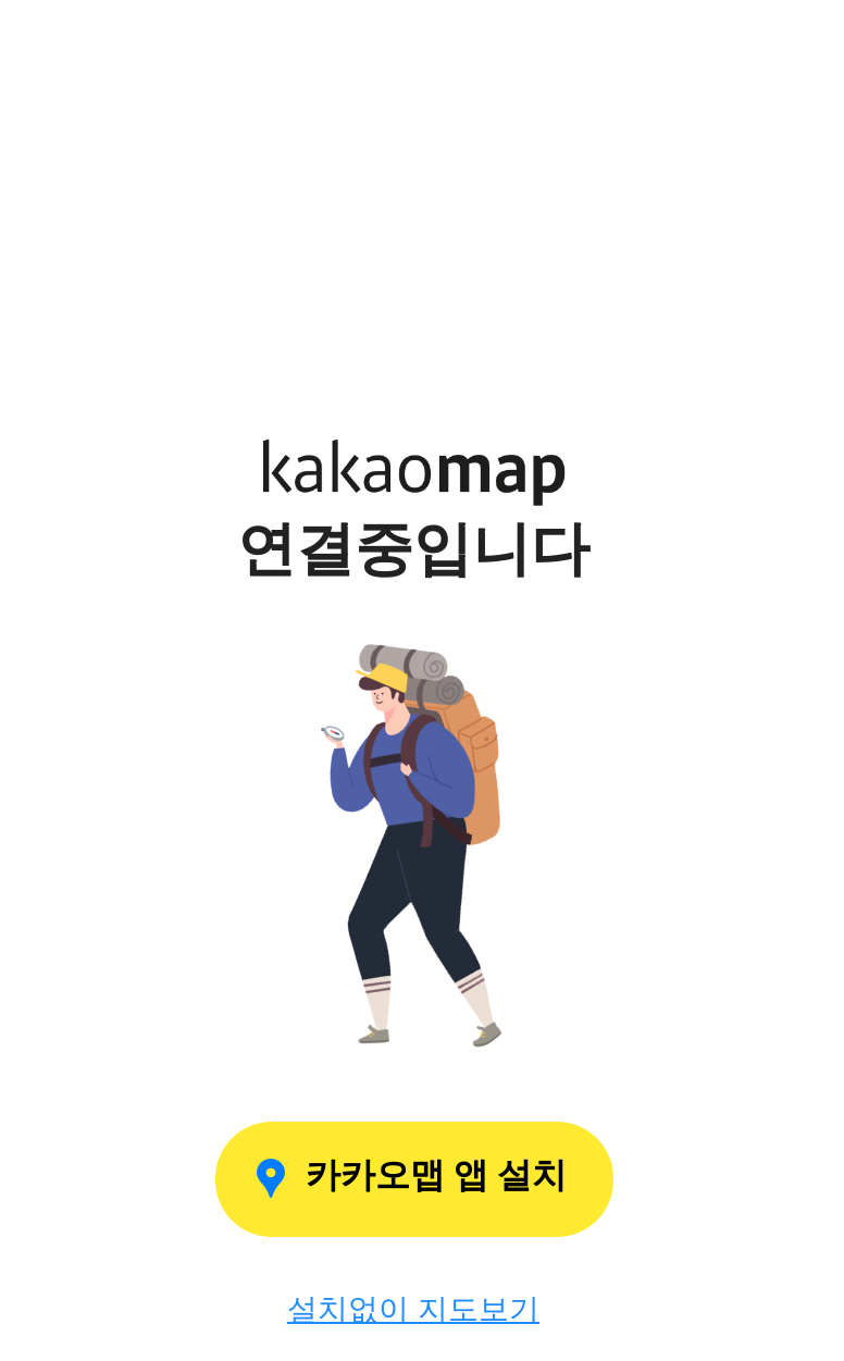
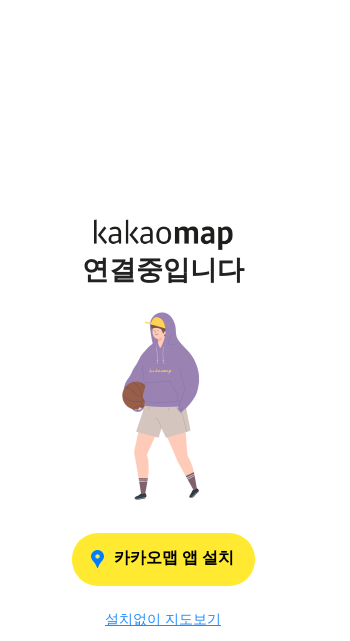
- [image]
+ [image]
